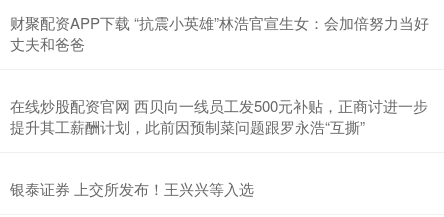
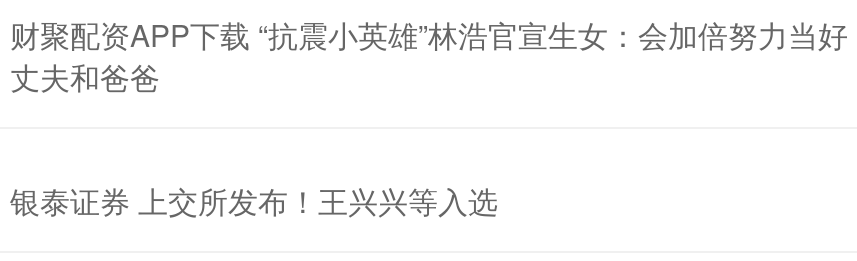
- 在线炒股配资官网 西贝向一线员工发500元补贴，正商讨进一步
- 提升其工薪酬计划，此前因预制菜问题跟罗永浩“互撕”
